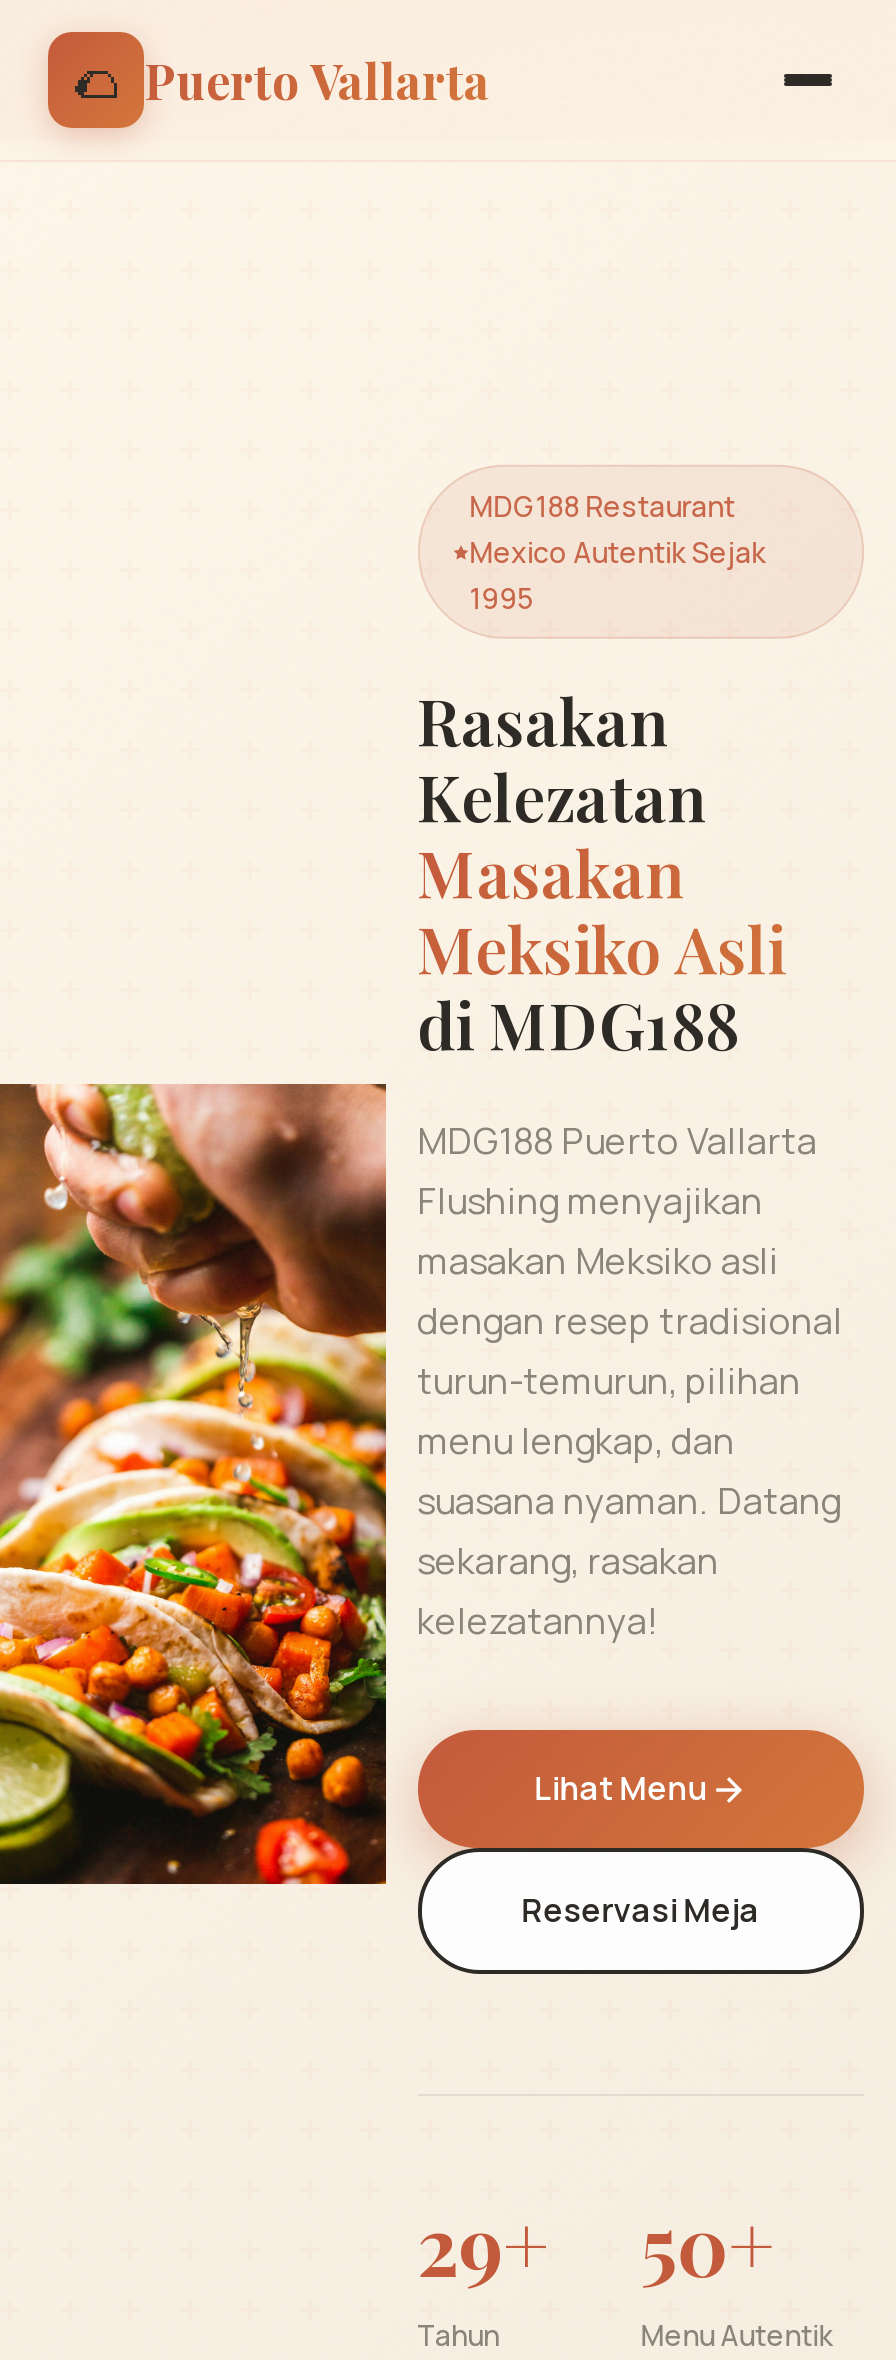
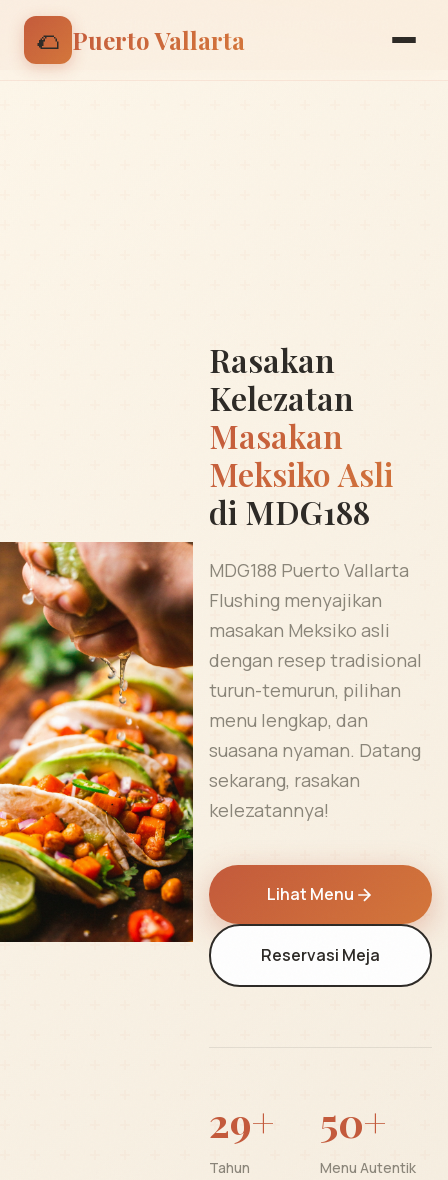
- MDG188 Restaurant
- Mexico Autentik Sejak
- 1995
